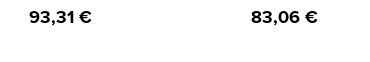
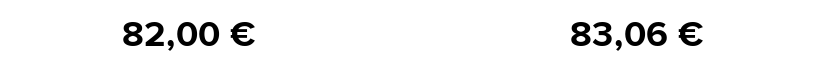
- 93,31 €
+ 82,00 €
